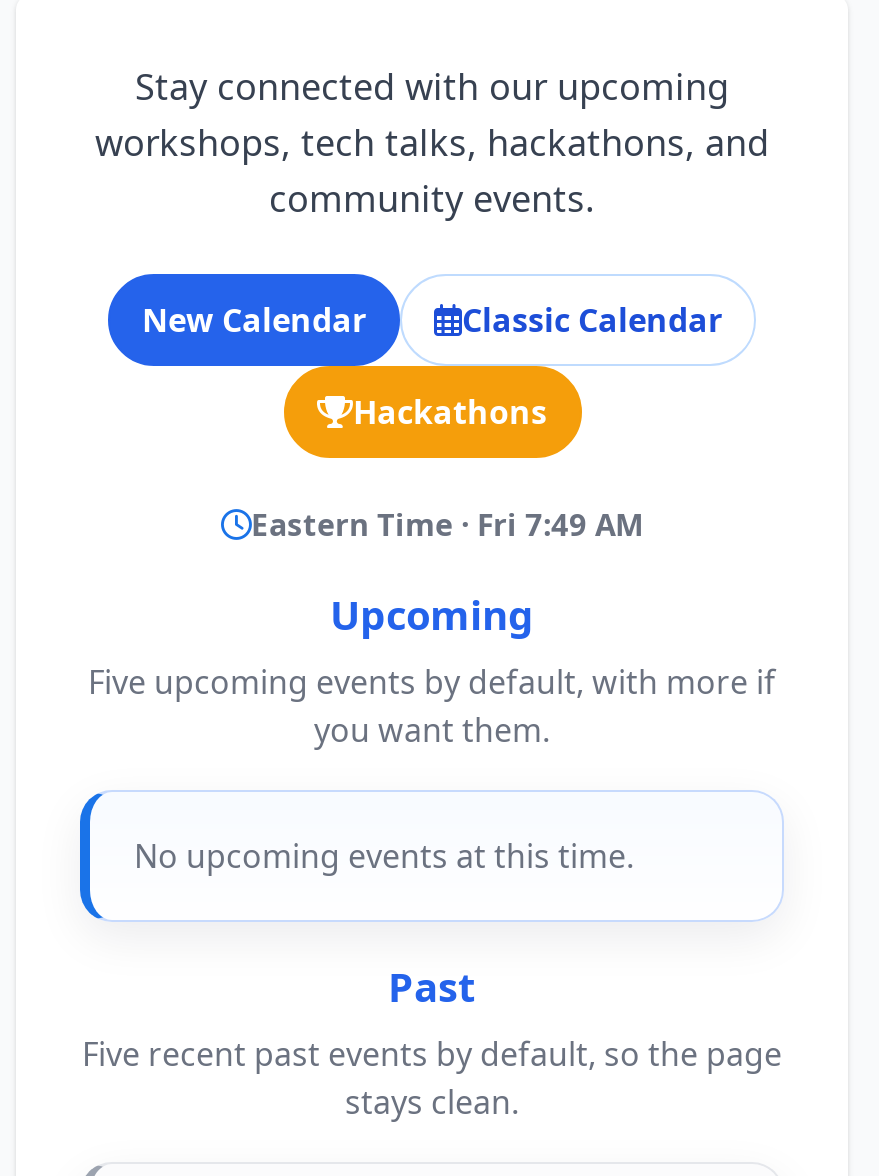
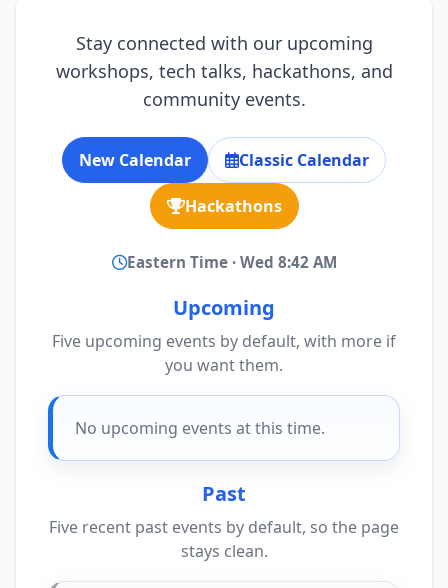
- Eastern Time · Fri 7:49 AM
+ Eastern Time · Wed 8:42 AM
